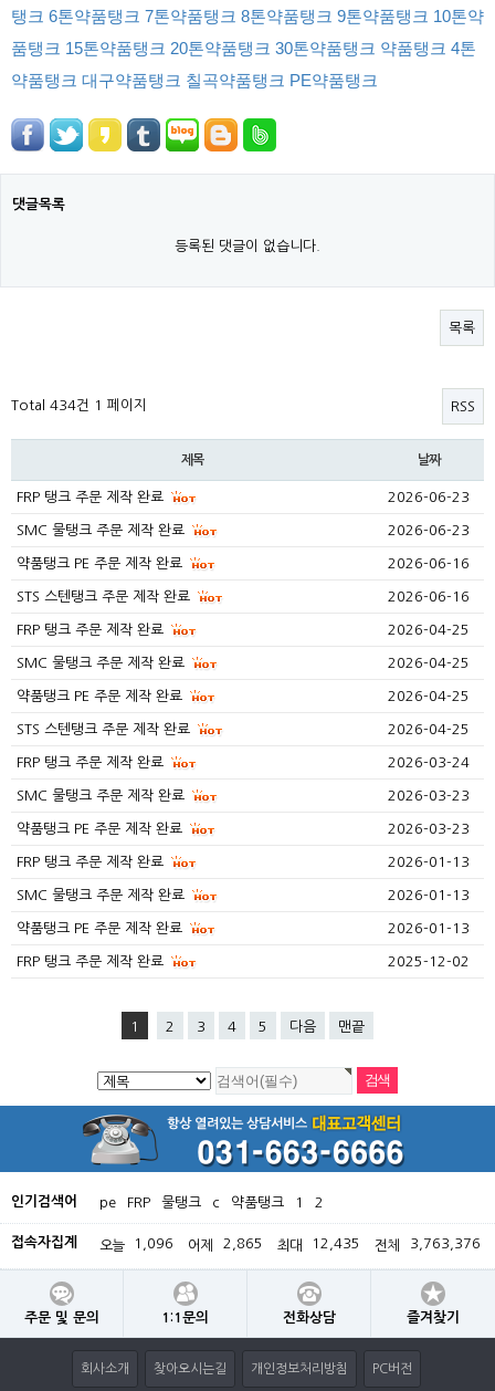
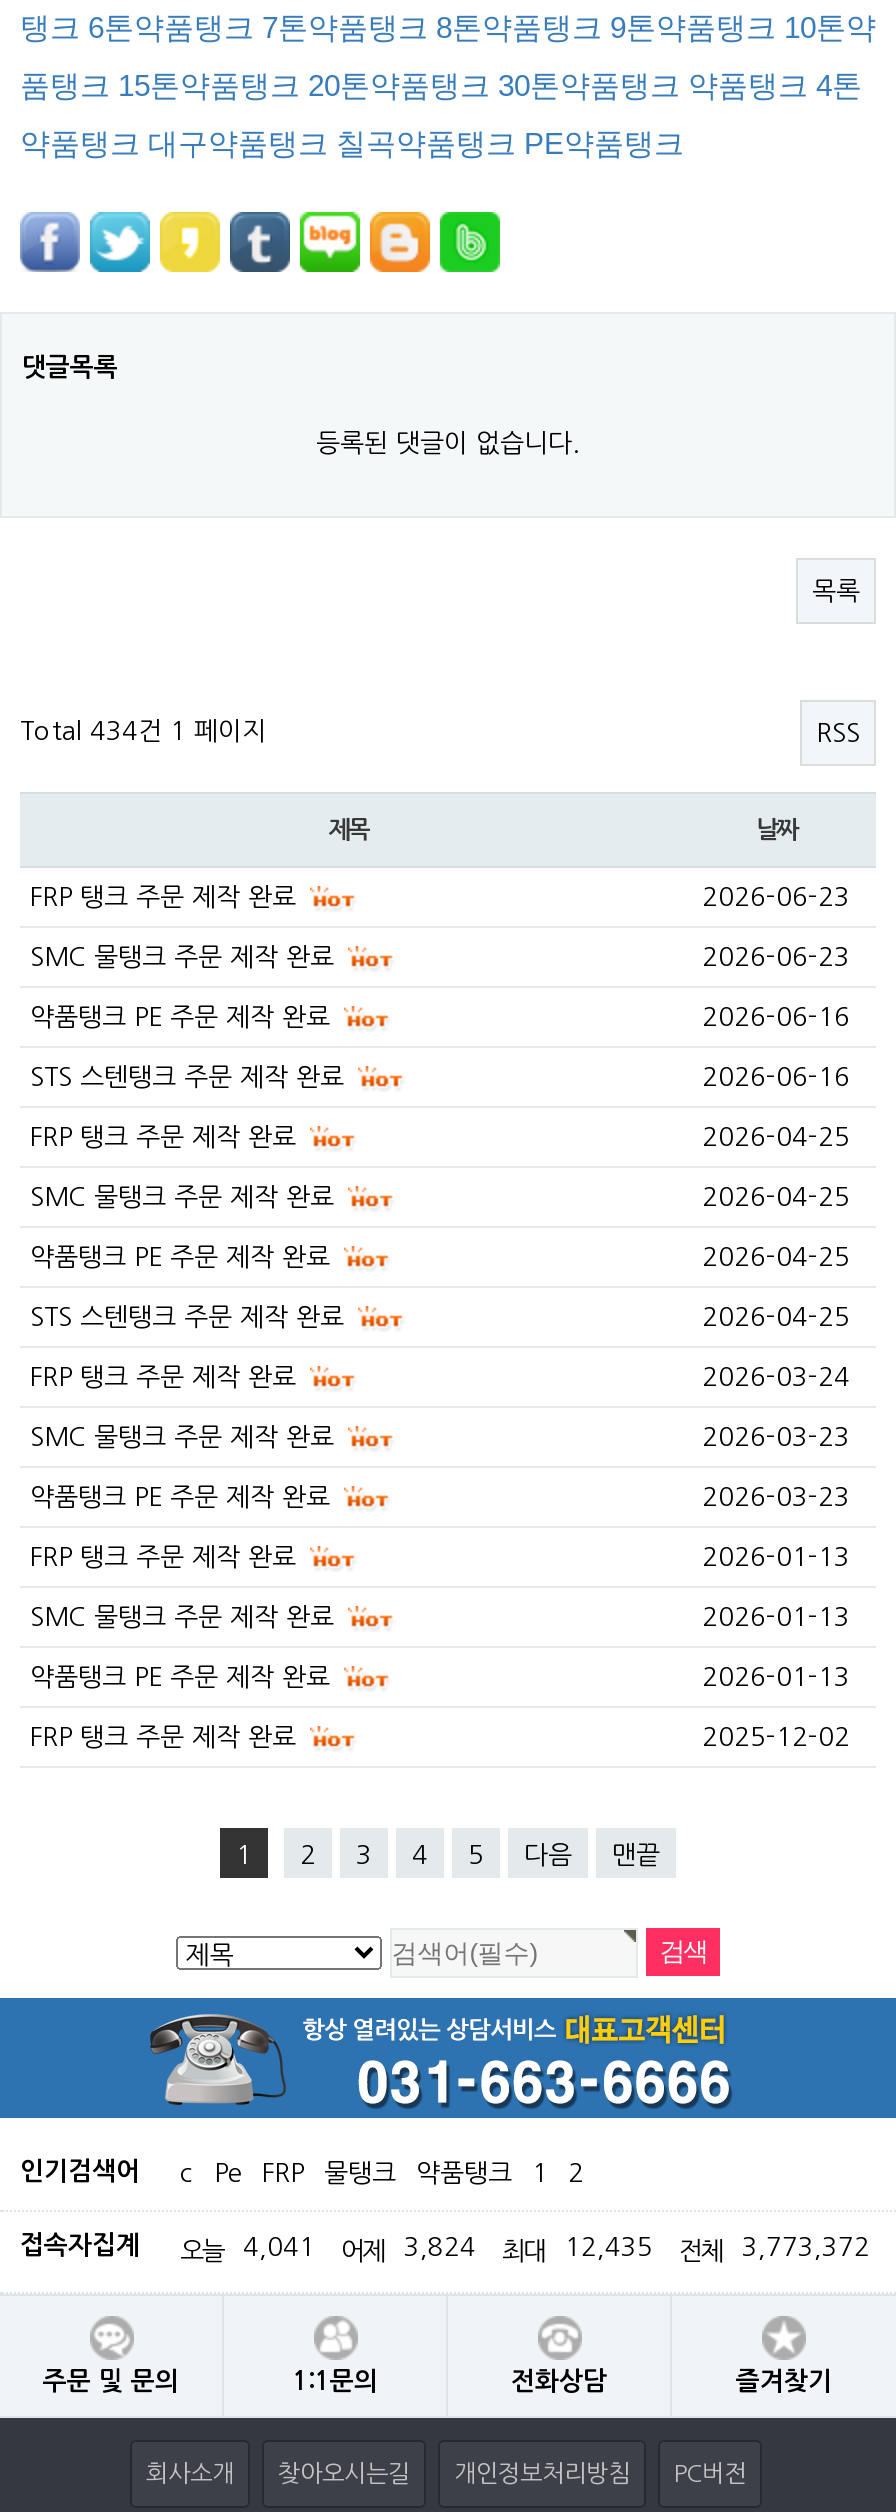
- pe
+ c
+ Pe

- c

- 1,096
+ 4,041

- 2,865
+ 3,824

- 3,763,376
+ 3,773,372
